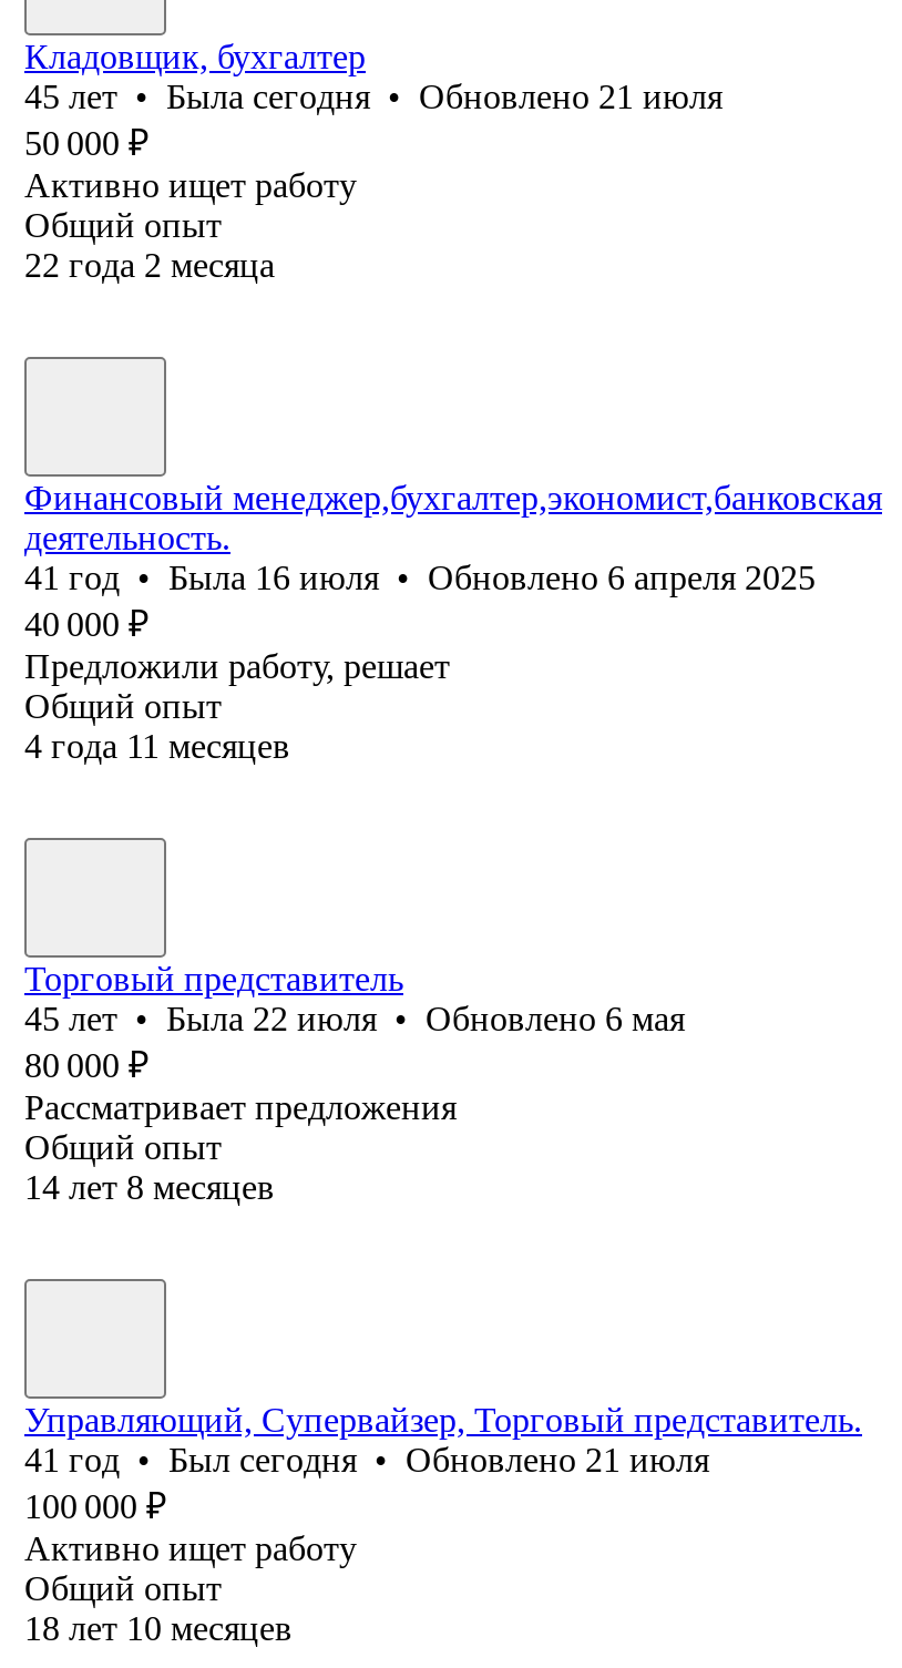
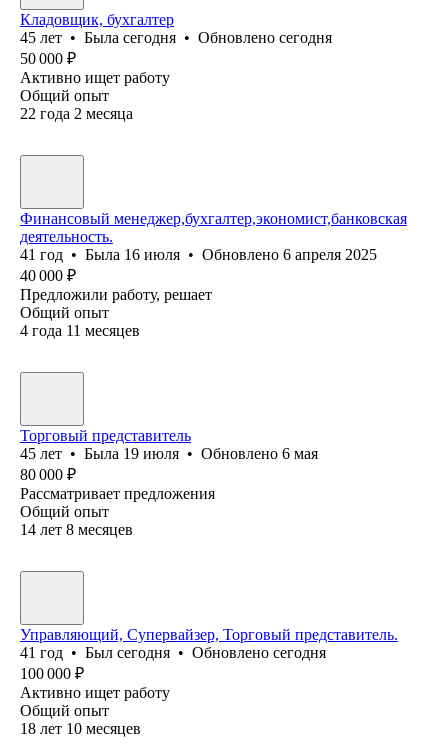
- 45 лет • Была сегодня • Обновлено 21 июля
+ 45 лет • Была сегодня • Обновлено сегодня

- 45 лет • Была 22 июля • Обновлено 6 мая
+ 45 лет • Была 19 июля • Обновлено 6 мая

- 41 год • Был сегодня • Обновлено 21 июля
+ 41 год • Был сегодня • Обновлено сегодня
